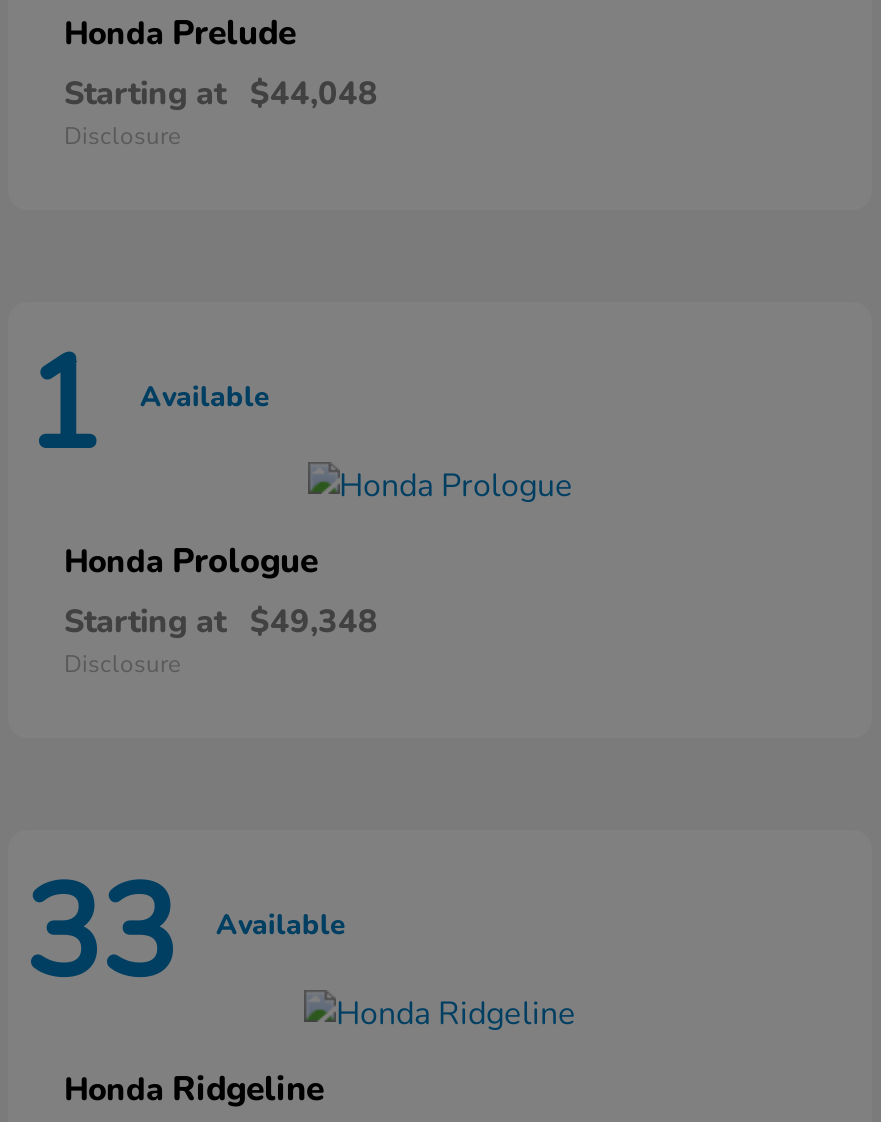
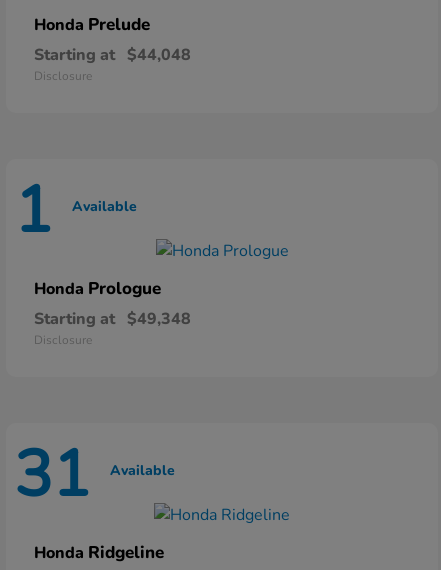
- 33 Available
+ 31 Available
